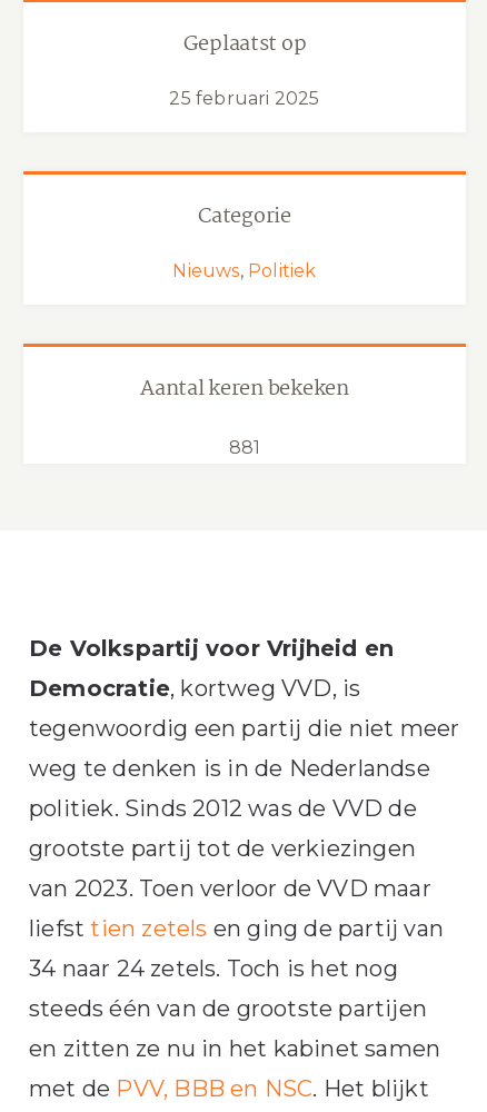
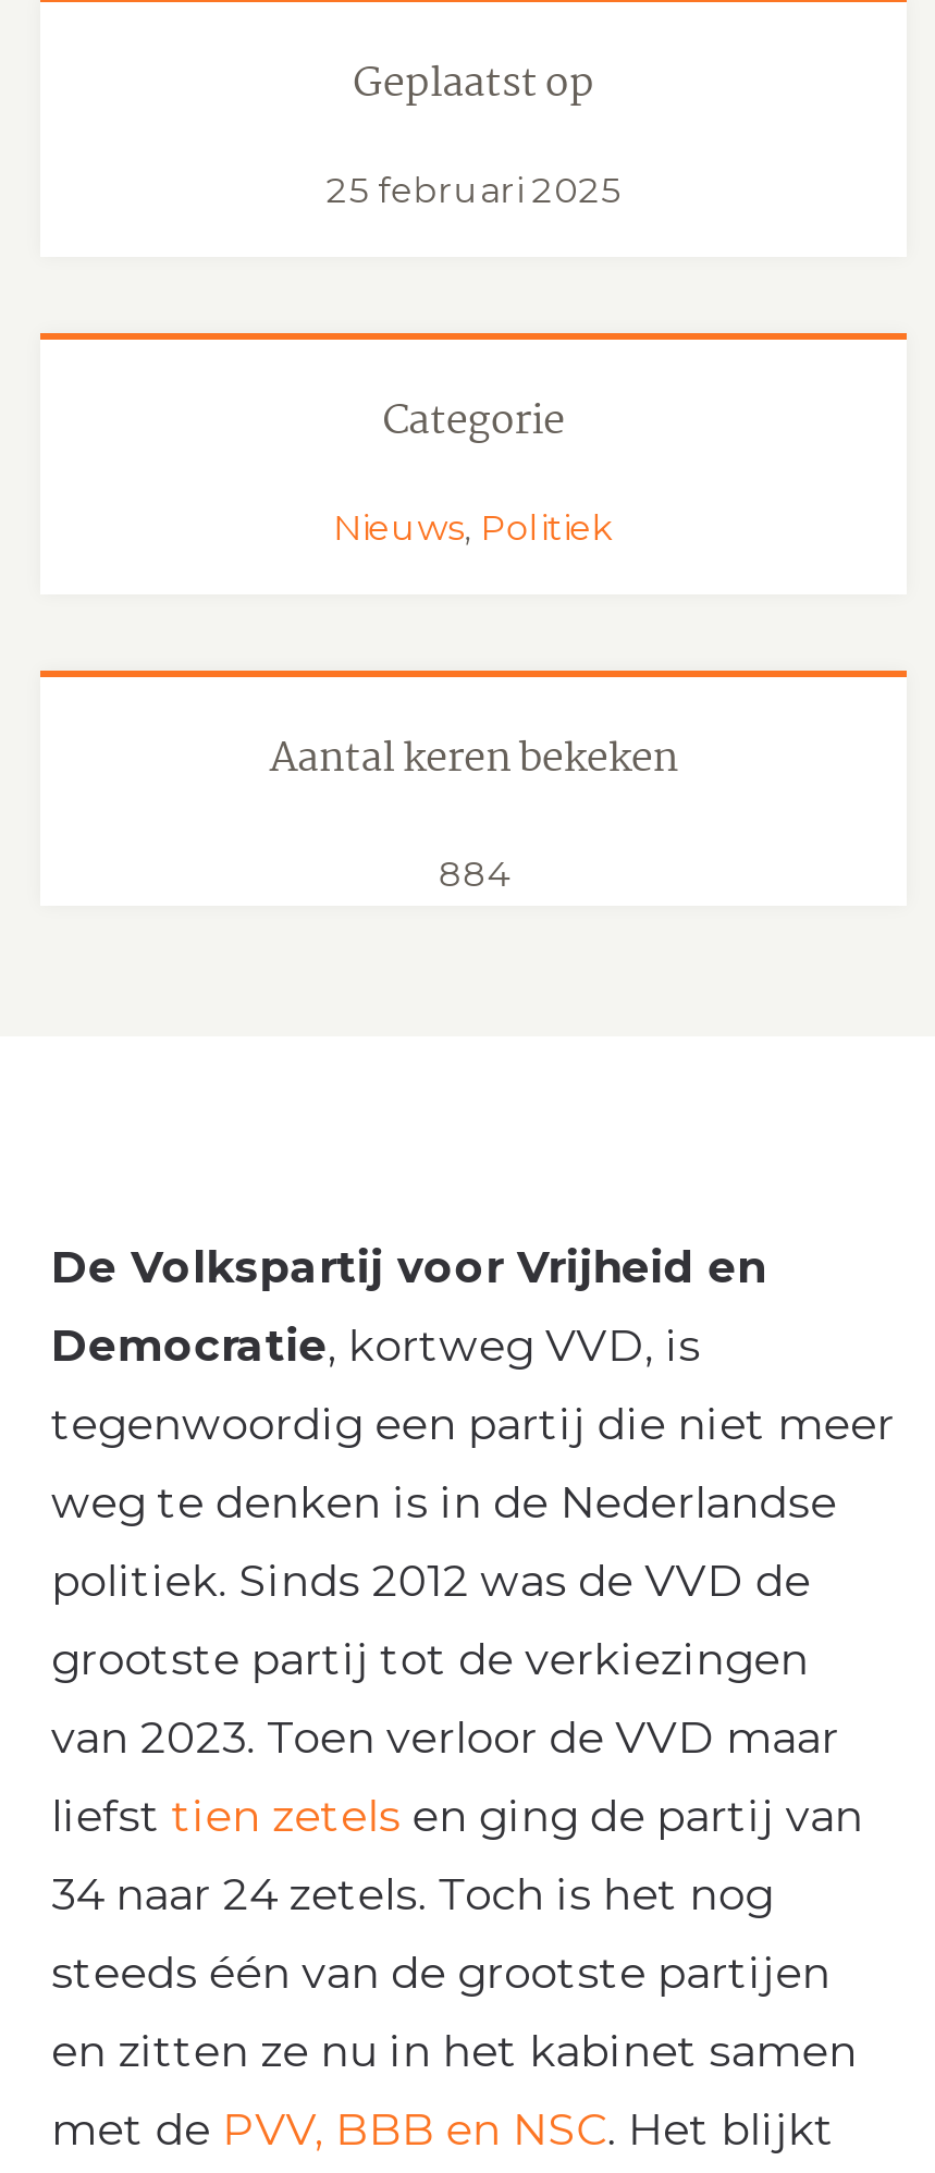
- 881
+ 884
